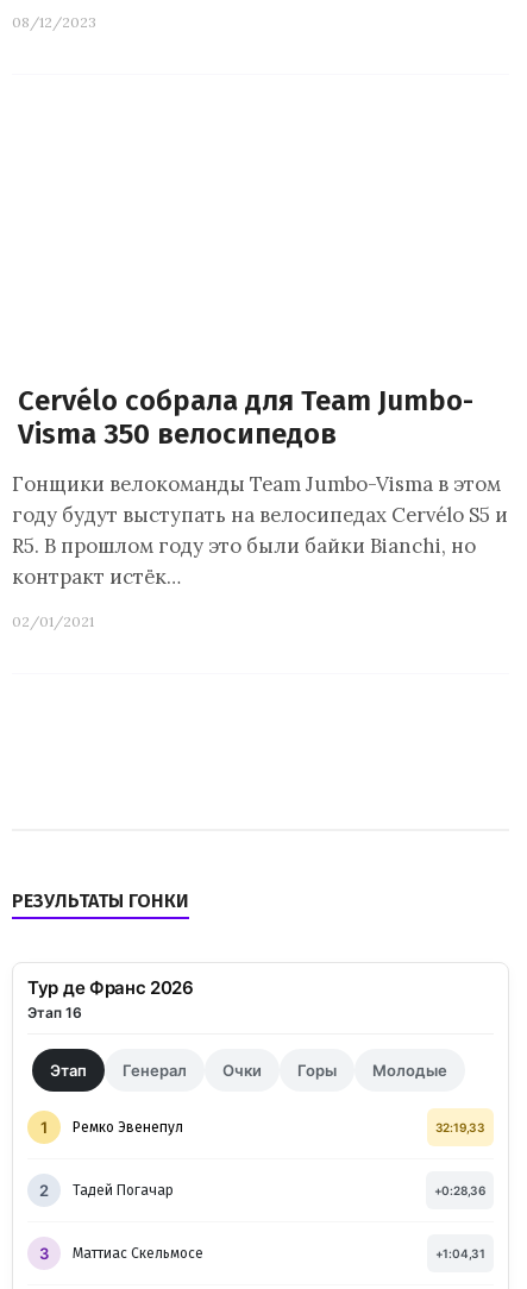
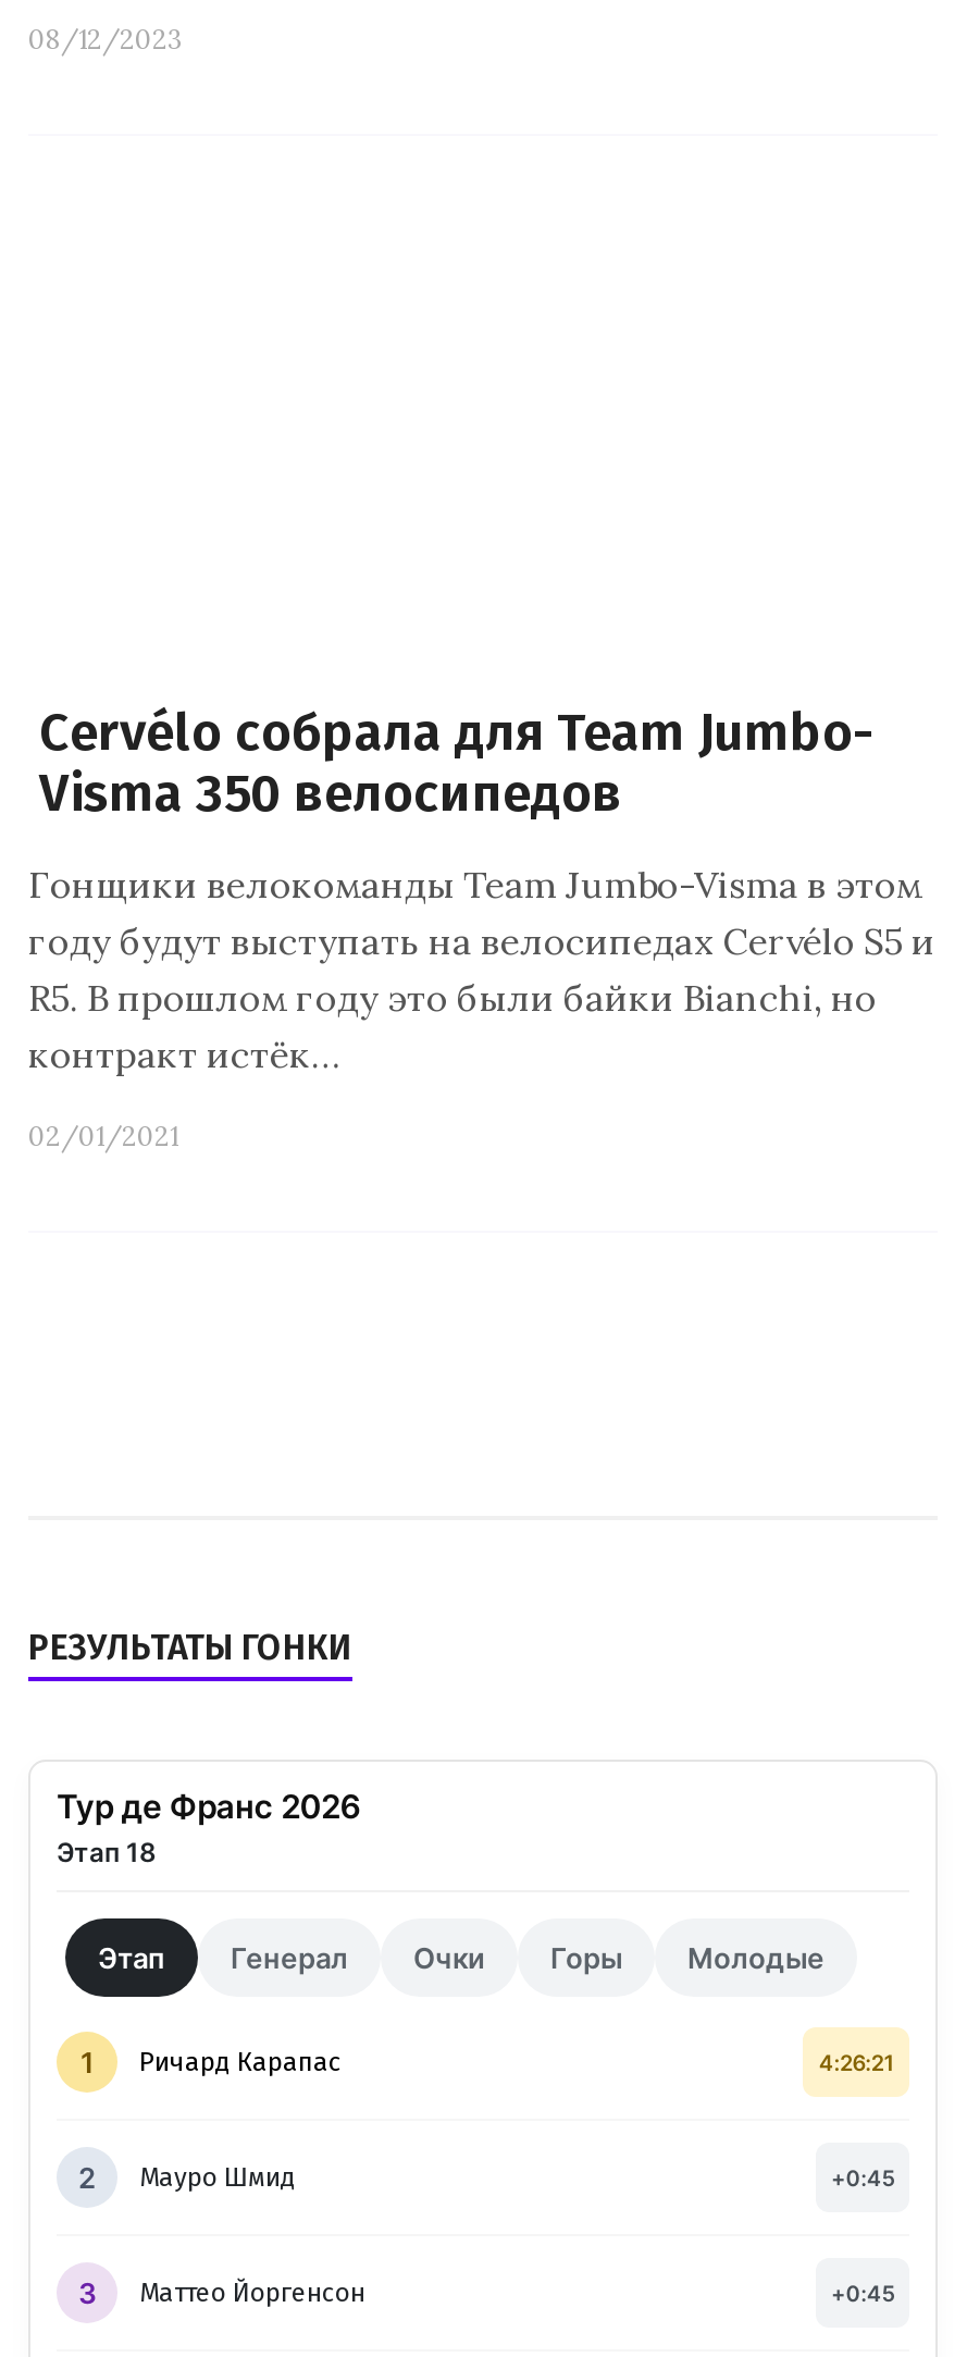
- Этап 16
+ Этап 18

- Ремко Эвенепул
- 32:19,33
+ Ричард Карапас
+ 4:26:21

- Тадей Погачар
- +0:28,36
+ Мауро Шмид
+ +0:45

- Маттиас Скельмосе
- +1:04,31
+ Маттео Йоргенсон
+ +0:45
